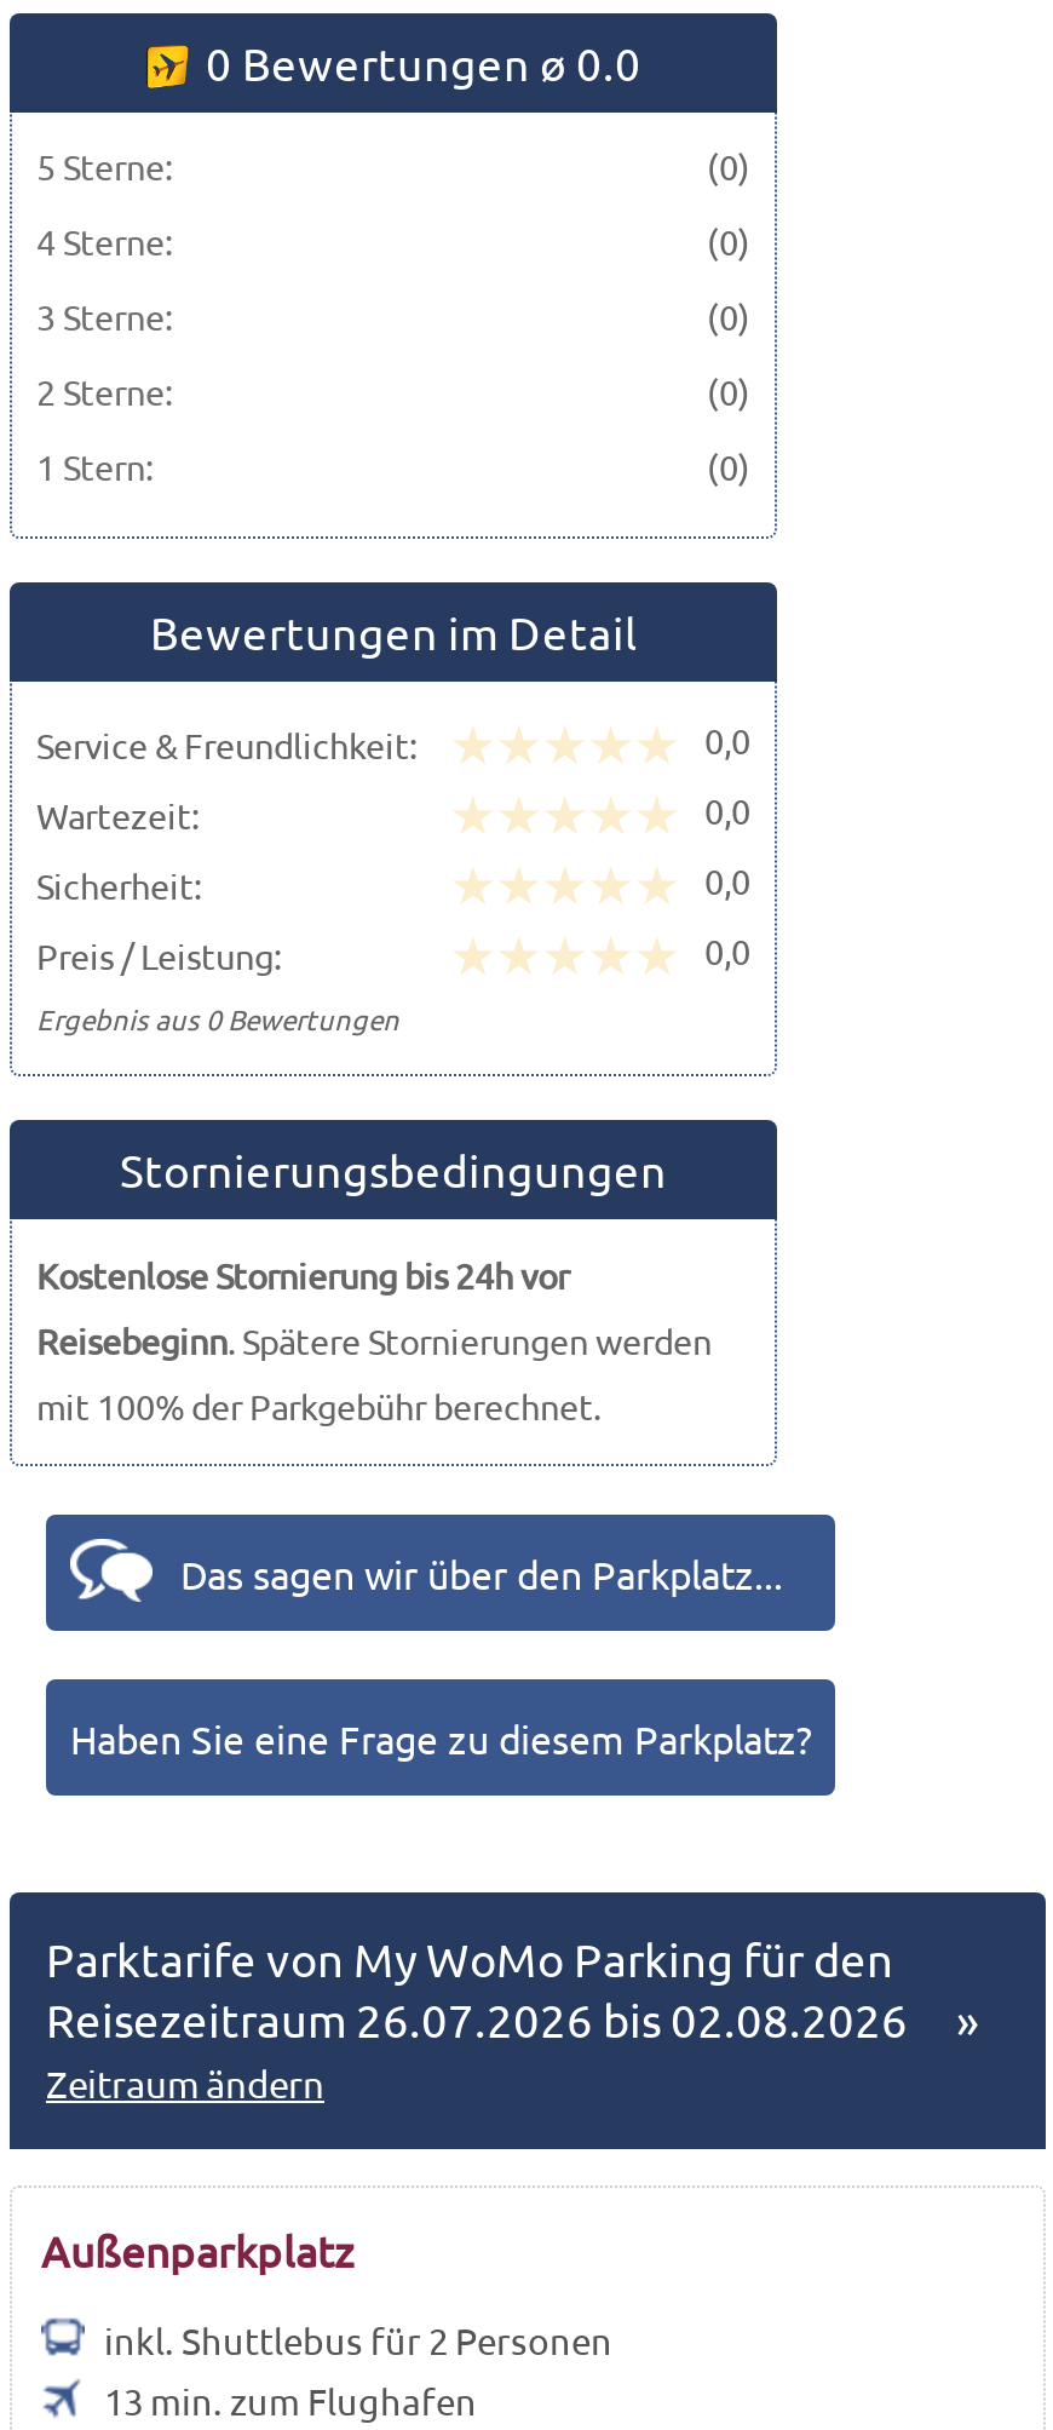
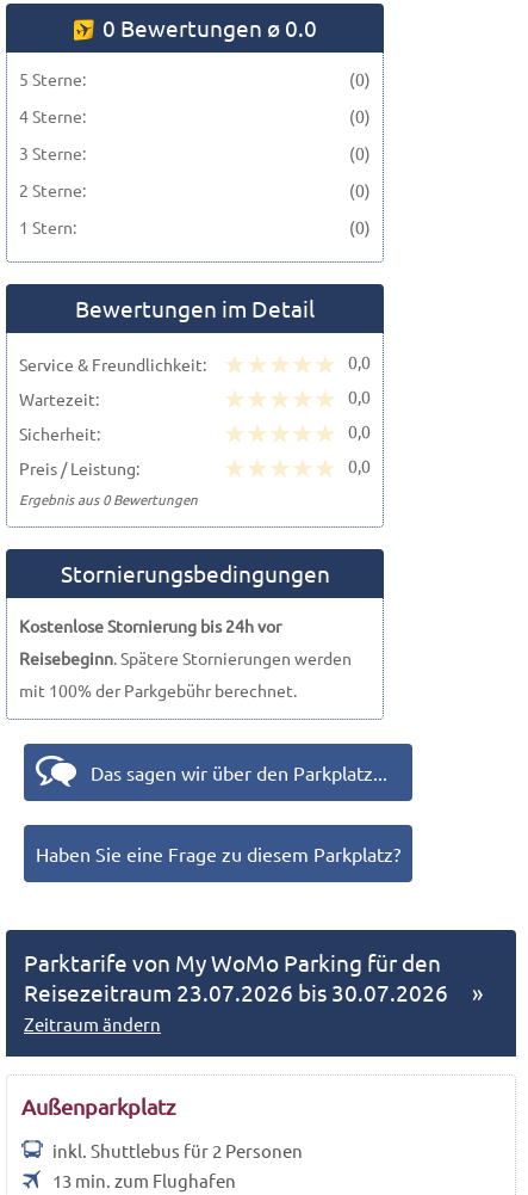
- Reisezeitraum 26.07.2026 bis 02.08.2026»
+ Reisezeitraum 23.07.2026 bis 30.07.2026»
